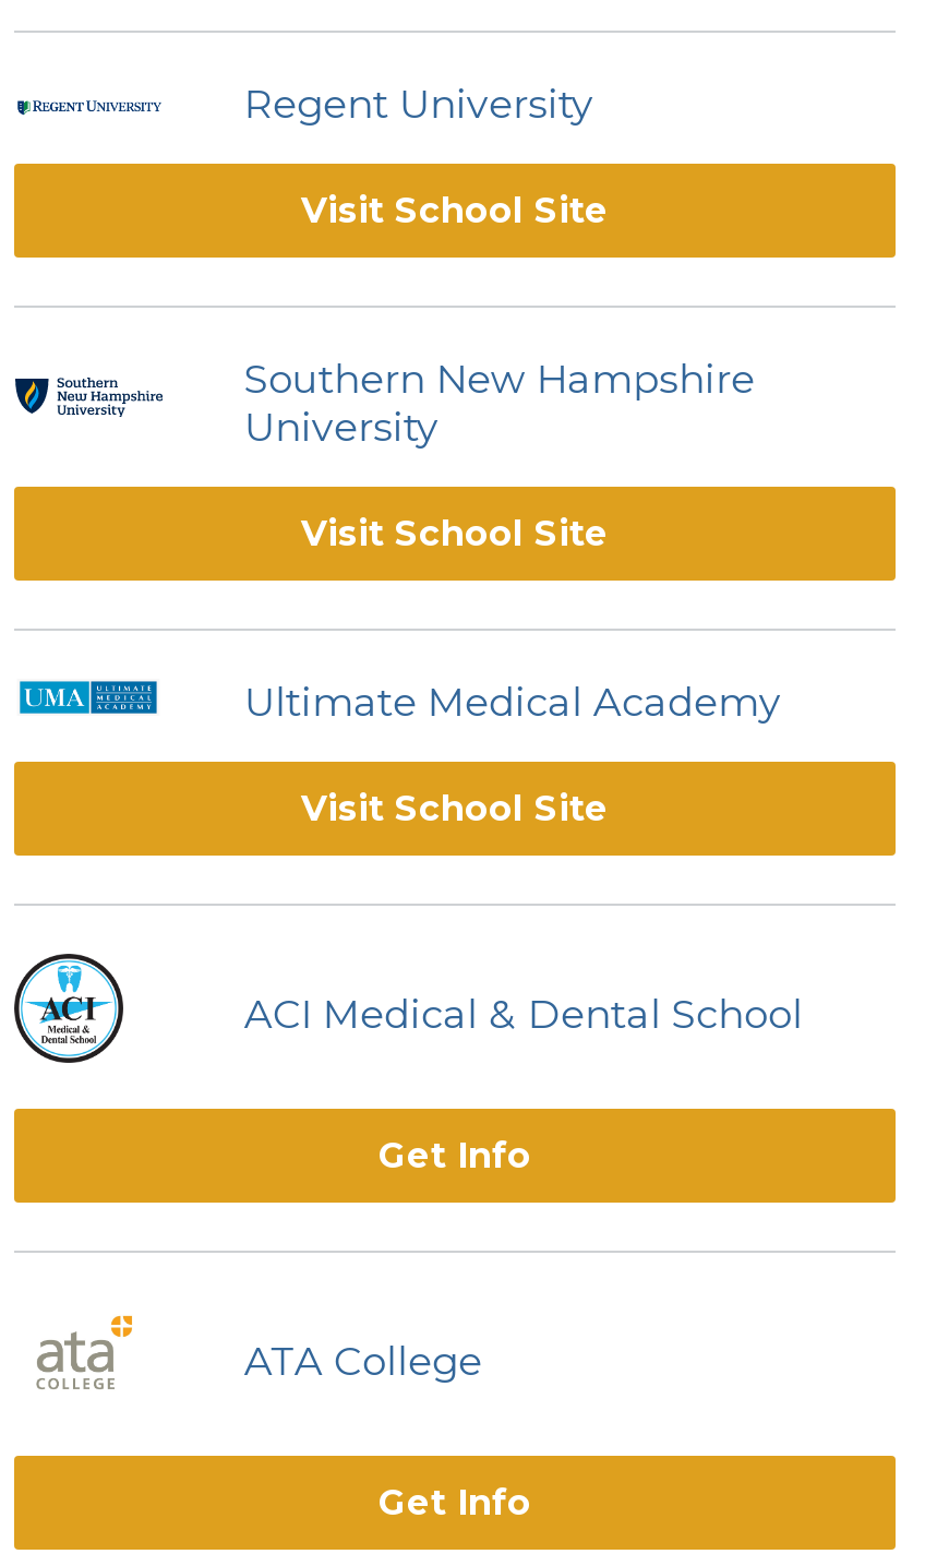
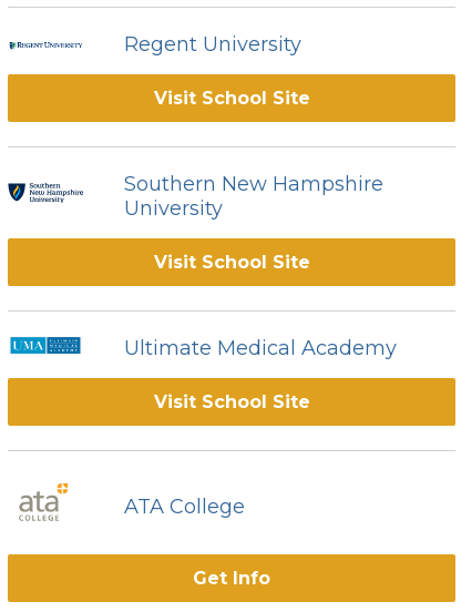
- [image]

- ACI Medical & Dental School
- Get Info
